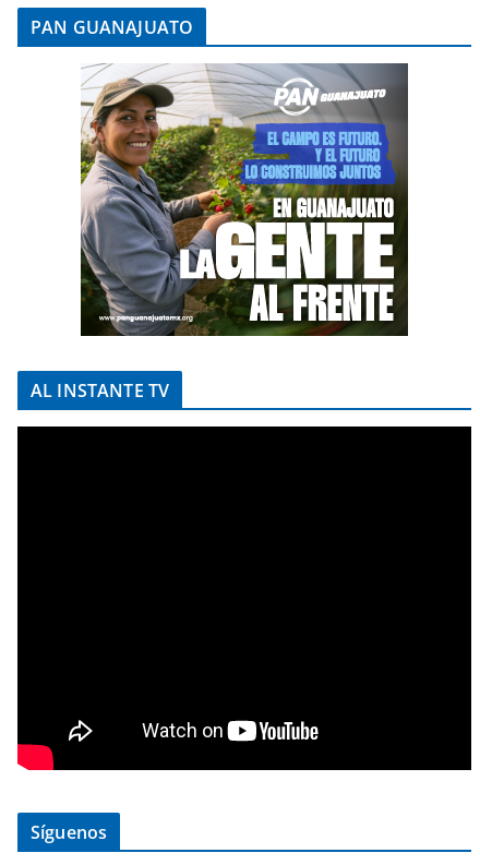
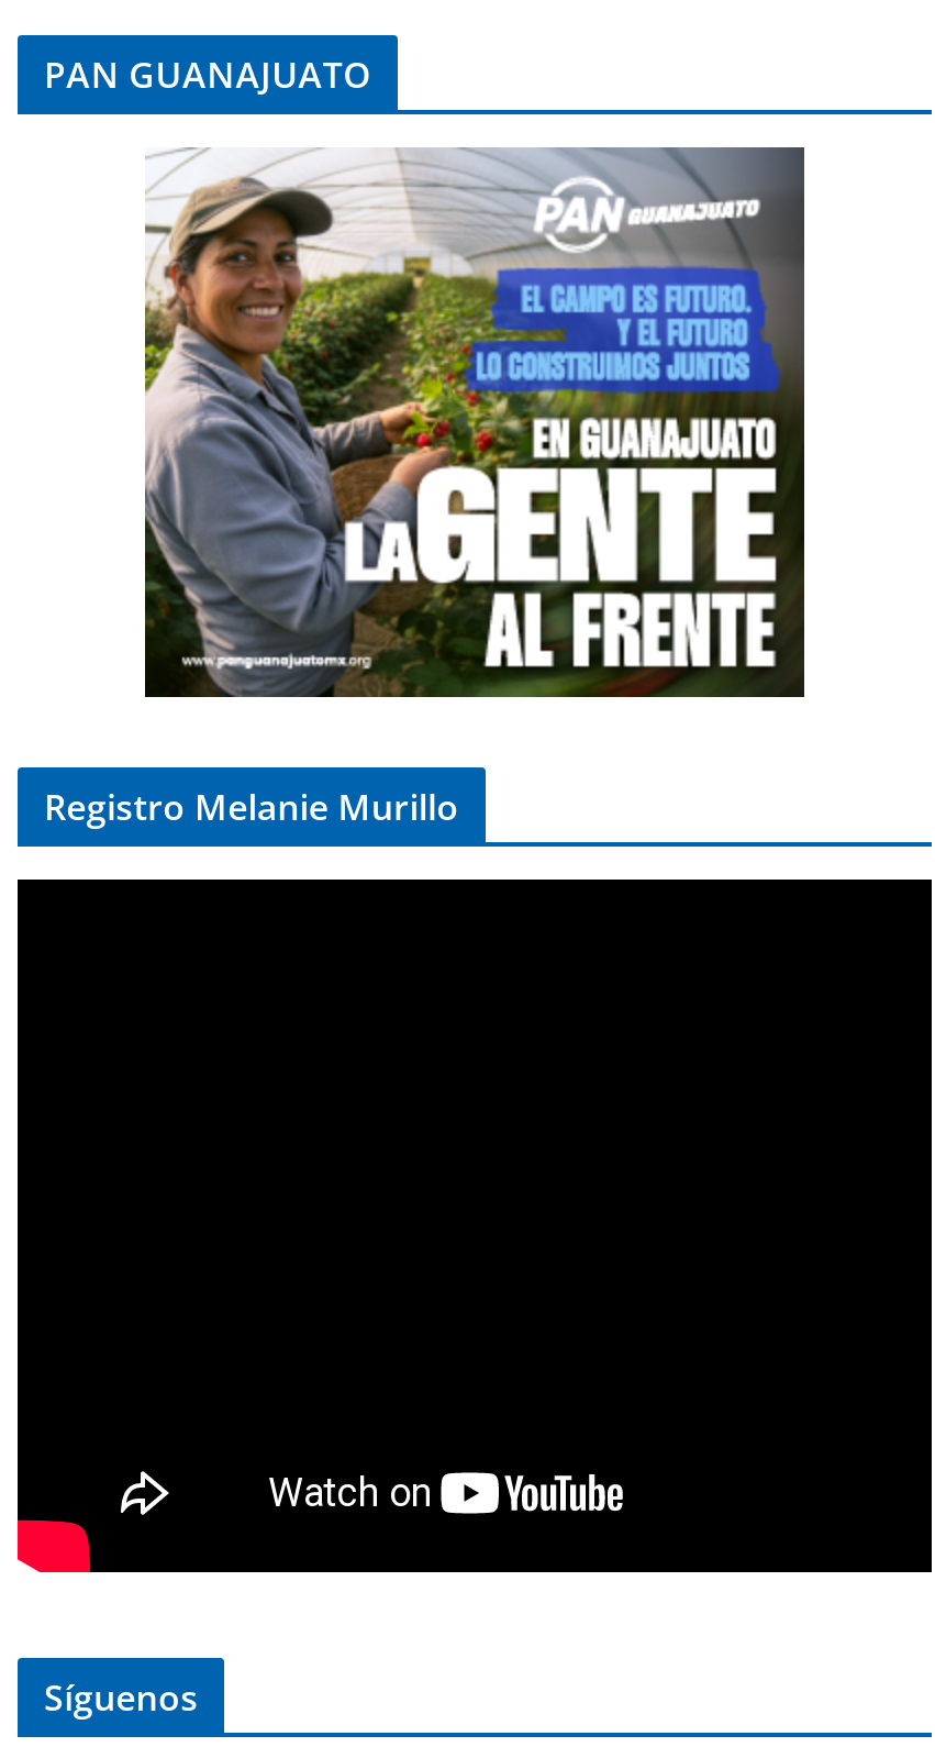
- AL INSTANTE TV
+ Registro Melanie Murillo
